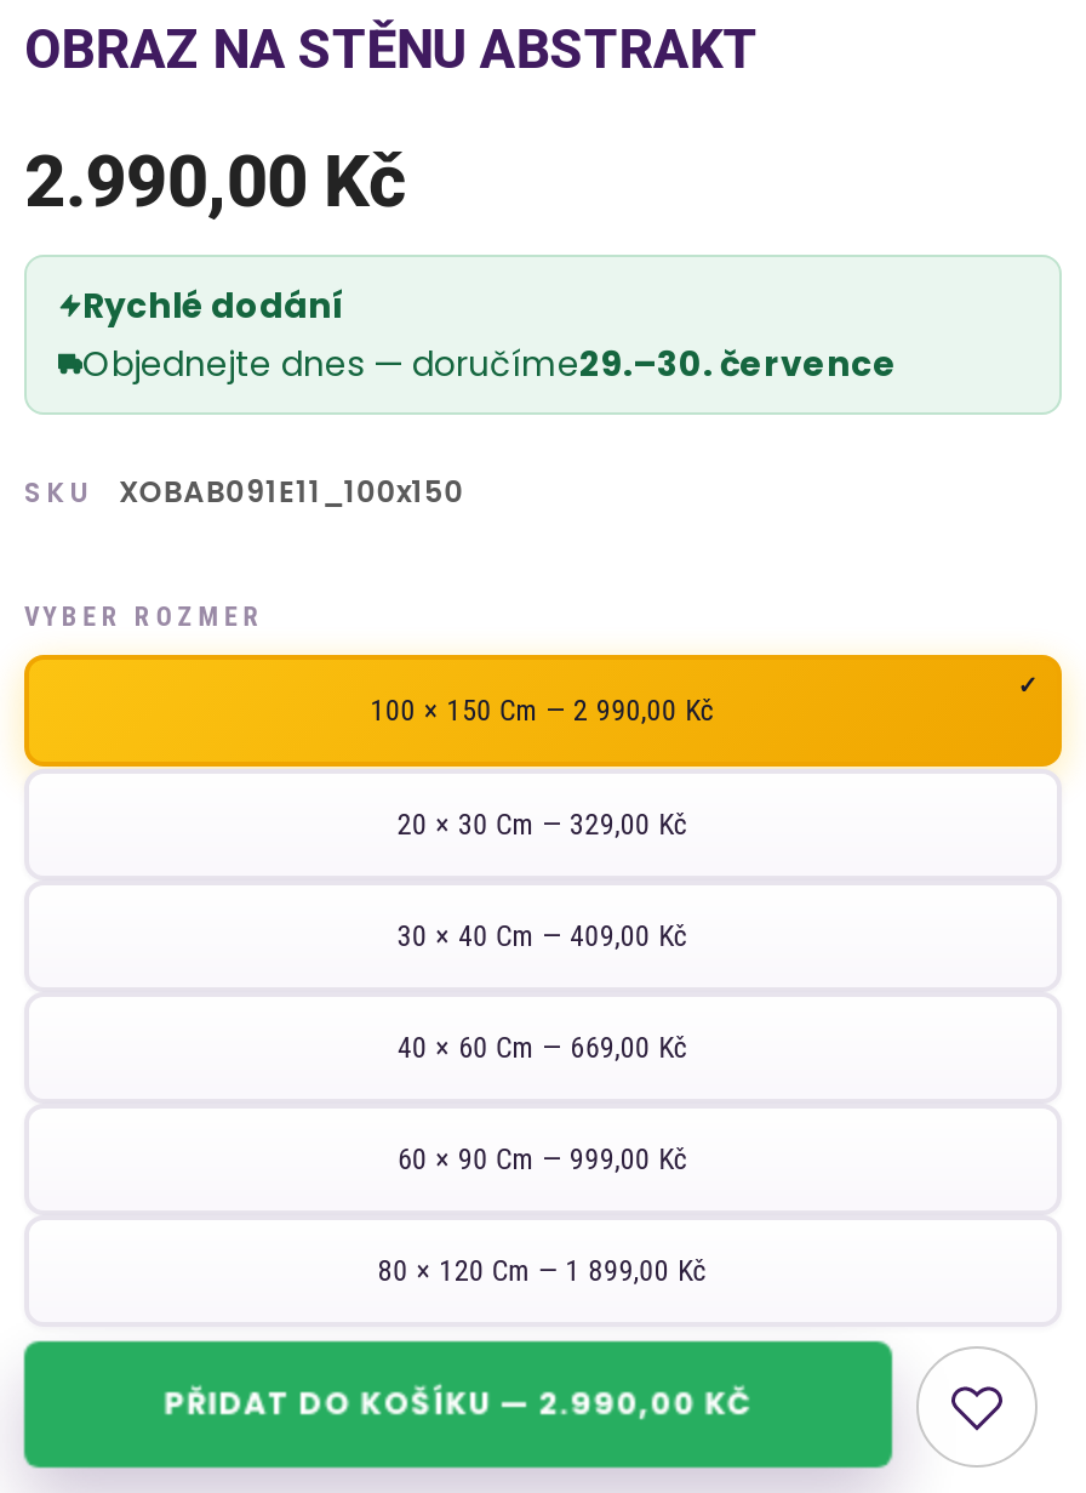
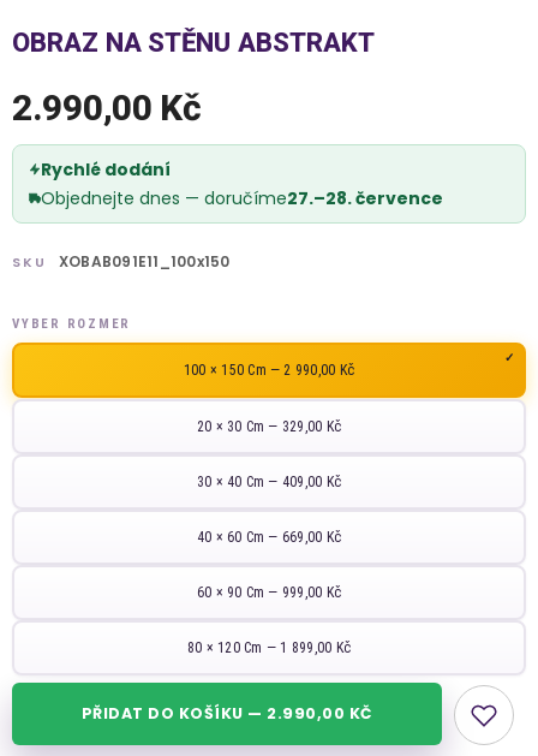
- Objednejte dnes — doručíme29.–30. července
+ Objednejte dnes — doručíme27.–28. července
